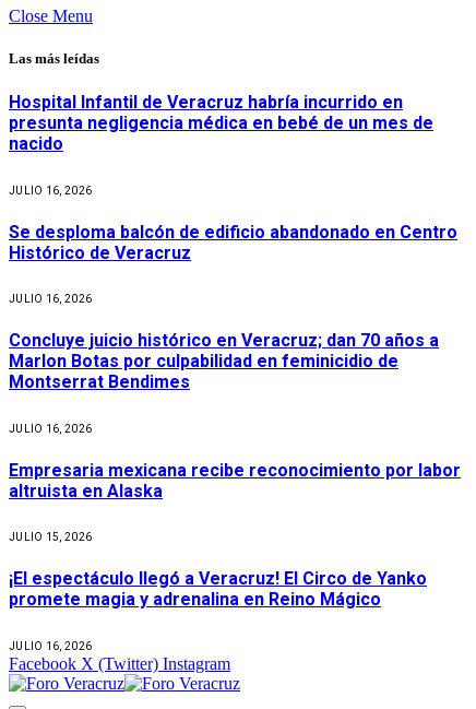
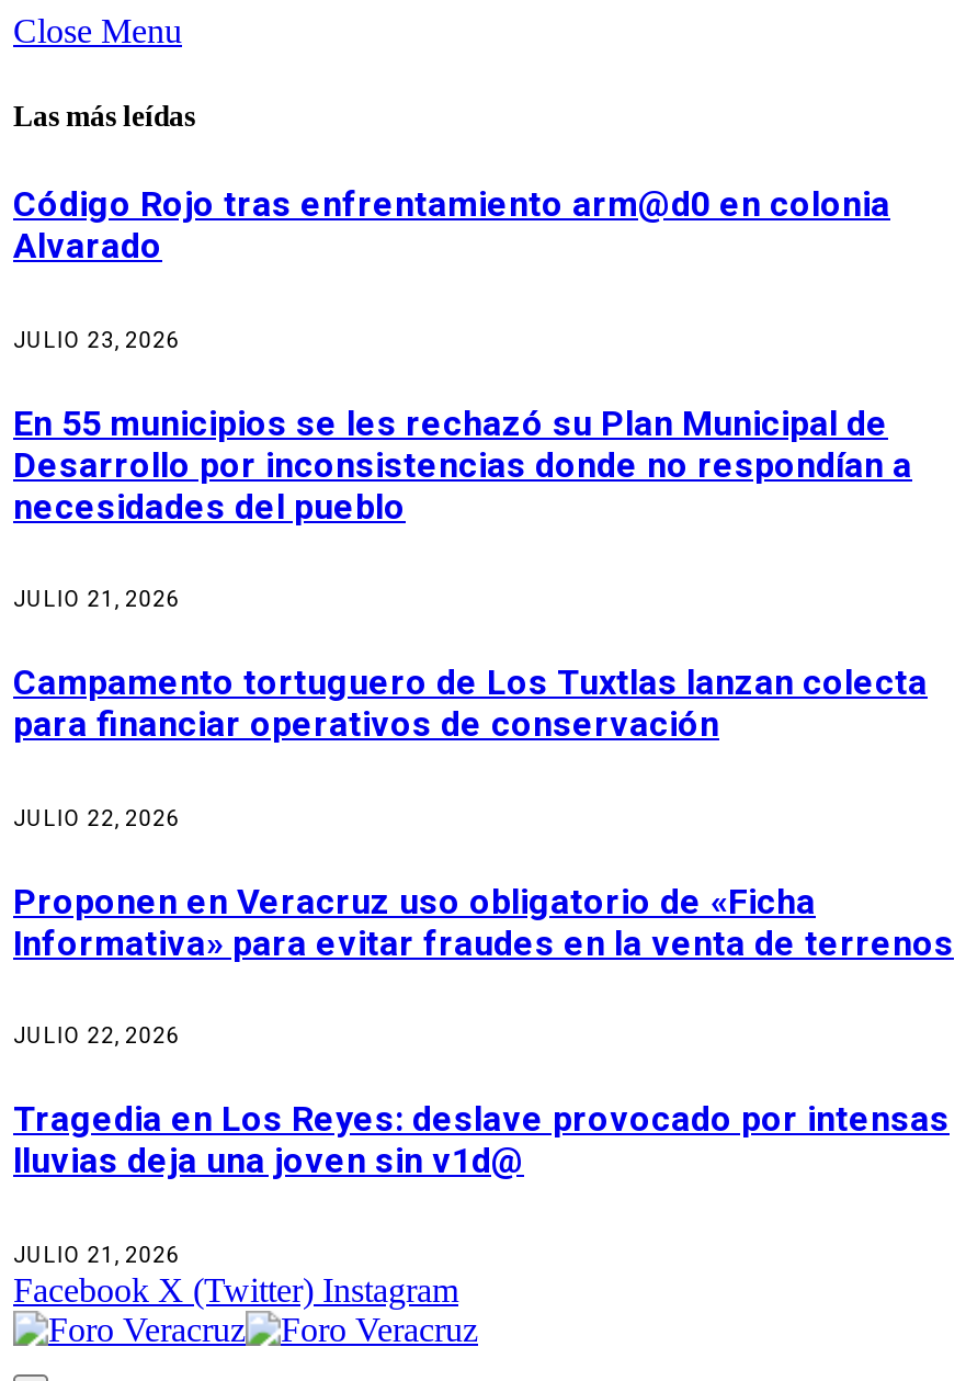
- Hospital Infantil de Veracruz habría incurrido en
- presunta negligencia médica en bebé de un mes de
- nacido
+ Código Rojo tras enfrentamiento arm@d0 en colonia
+ Alvarado

- JULIO 16, 2026
+ JULIO 23, 2026

- Se desploma balcón de edificio abandonado en Centro
- Histórico de Veracruz
+ En 55 municipios se les rechazó su Plan Municipal de
+ Desarrollo por inconsistencias donde no respondían a
+ necesidades del pueblo

- JULIO 16, 2026
+ JULIO 21, 2026

- Concluye juicio histórico en Veracruz; dan 70 años a
- Marlon Botas por culpabilidad en feminicidio de
- Montserrat Bendimes
+ Campamento tortuguero de Los Tuxtlas lanzan colecta
+ para financiar operativos de conservación

- JULIO 16, 2026
+ JULIO 22, 2026

- Empresaria mexicana recibe reconocimiento por labor
- altruista en Alaska
+ Proponen en Veracruz uso obligatorio de «Ficha
+ Informativa» para evitar fraudes en la venta de terrenos

- JULIO 15, 2026
+ JULIO 22, 2026

- ¡El espectáculo llegó a Veracruz! El Circo de Yanko
- promete magia y adrenalina en Reino Mágico
+ Tragedia en Los Reyes: deslave provocado por intensas
+ lluvias deja una joven sin v1d@

- JULIO 16, 2026
+ JULIO 21, 2026
